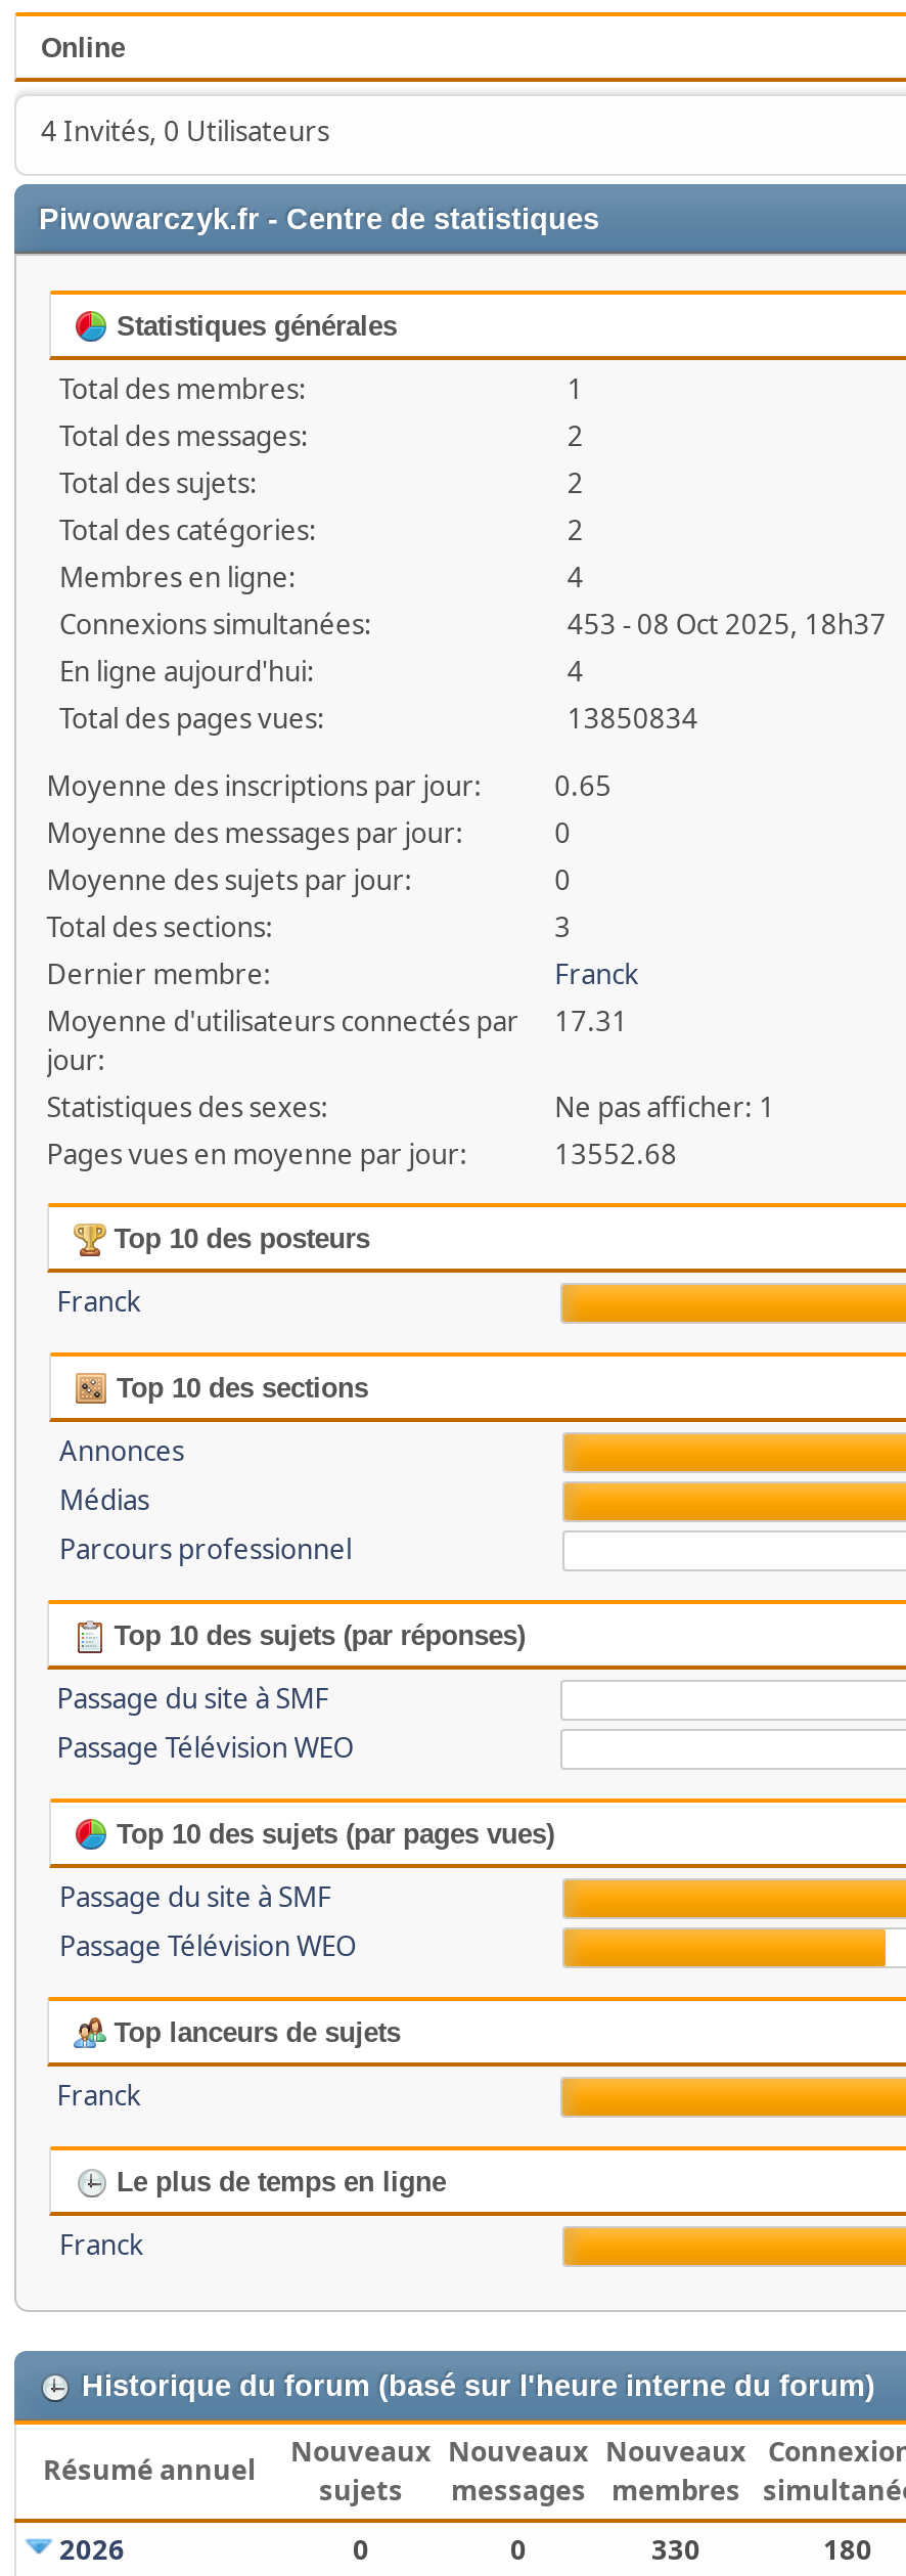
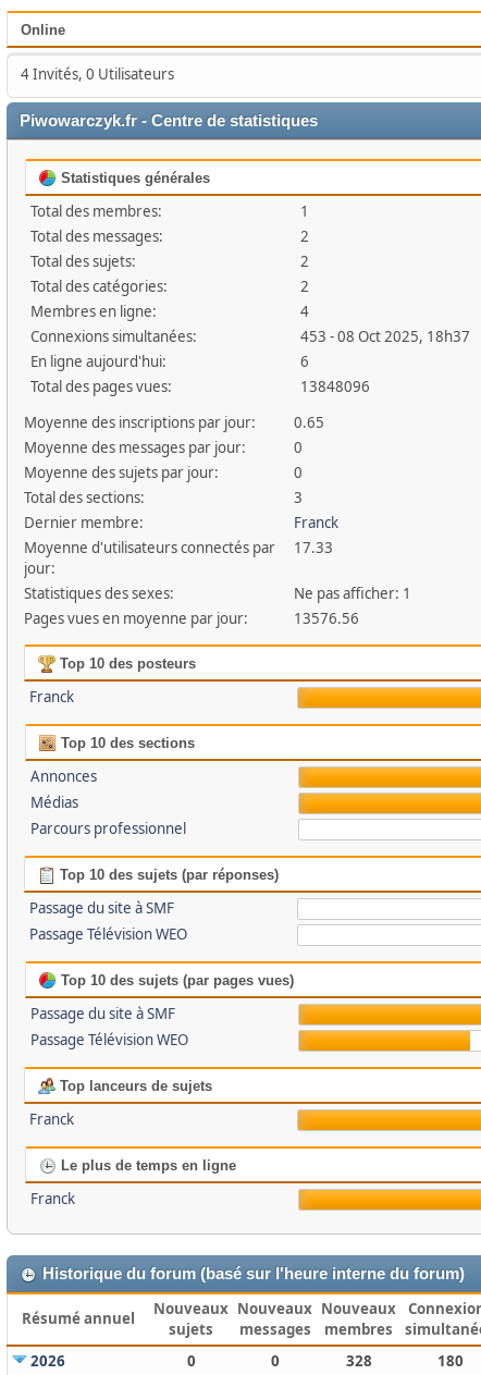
- 4
+ 6

- 13850834
+ 13848096

- Moyenne d'utilisateurs connectés par 17.31
+ Moyenne d'utilisateurs connectés par 17.33

- 13552.68
+ 13576.56

- 330
+ 328
